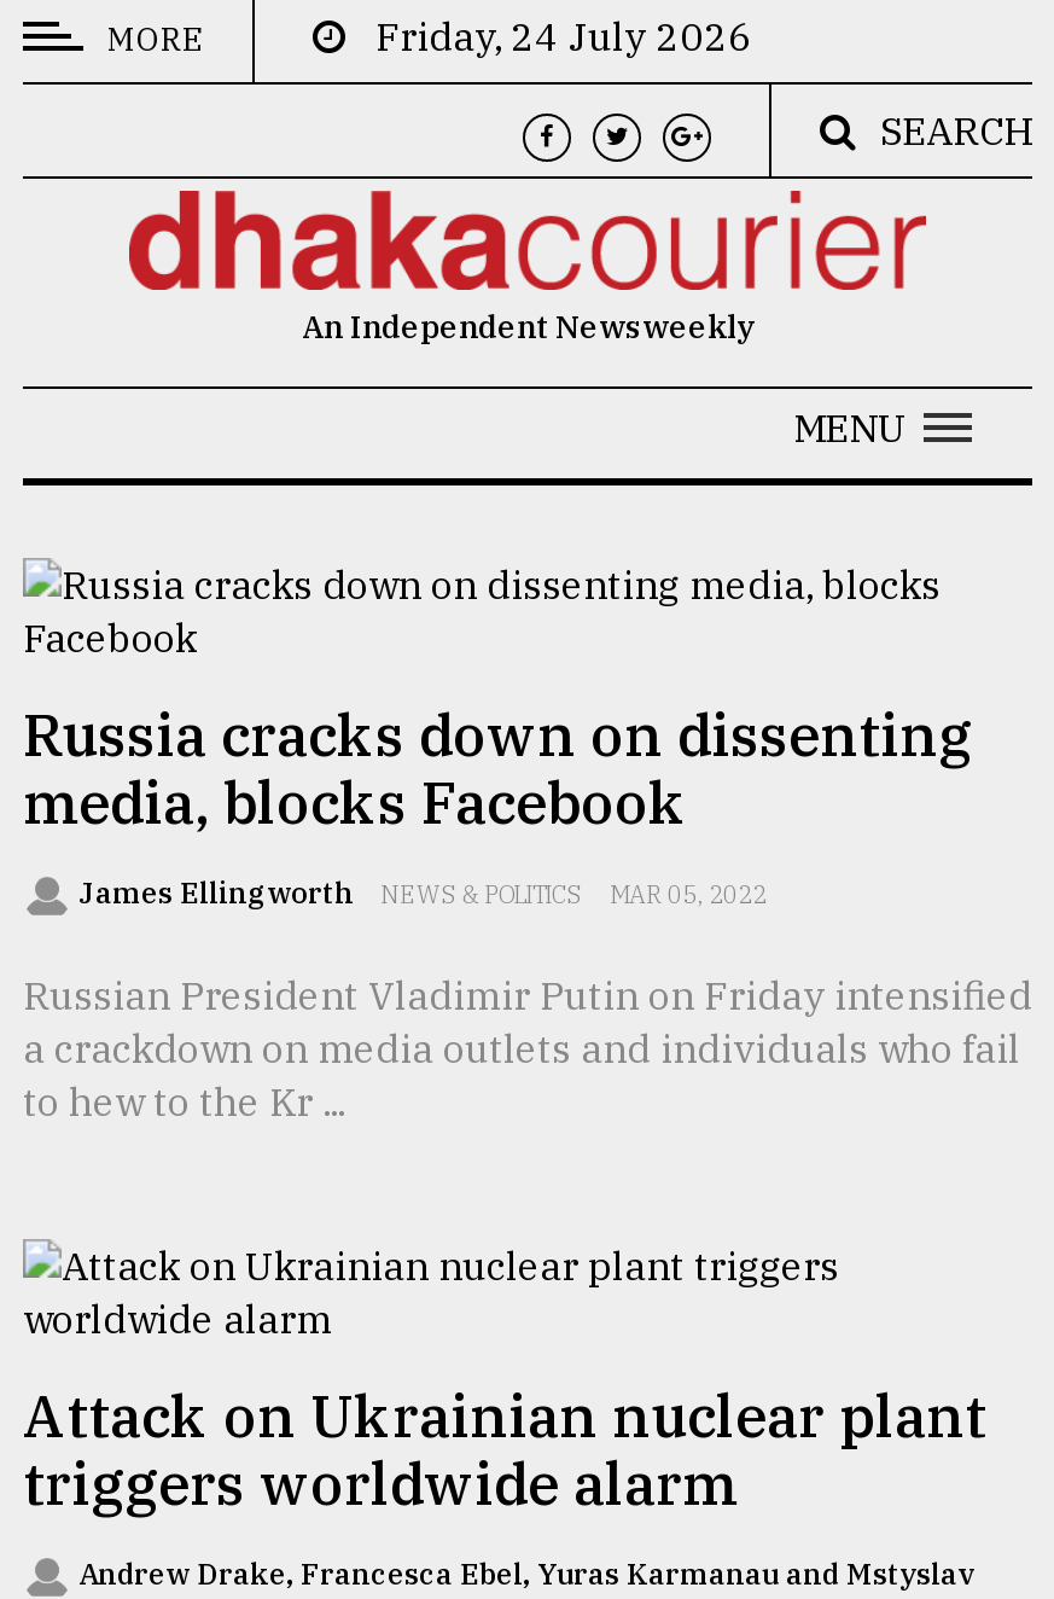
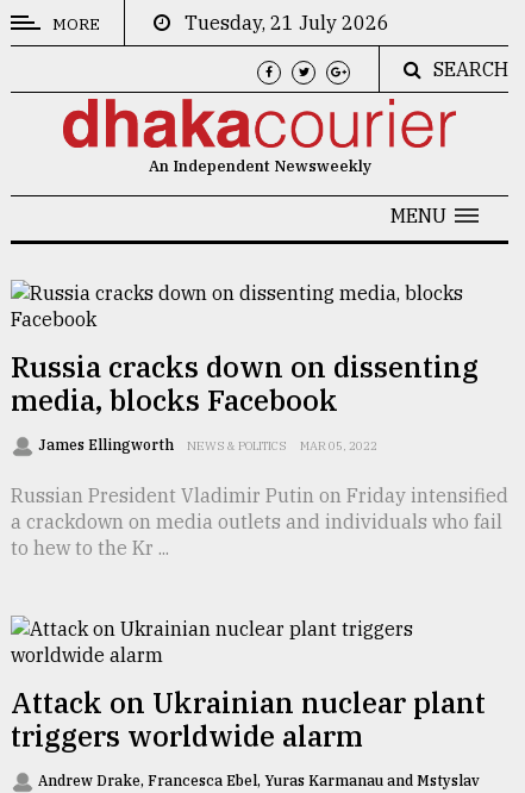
- Friday, 24 July 2026
+ Tuesday, 21 July 2026
